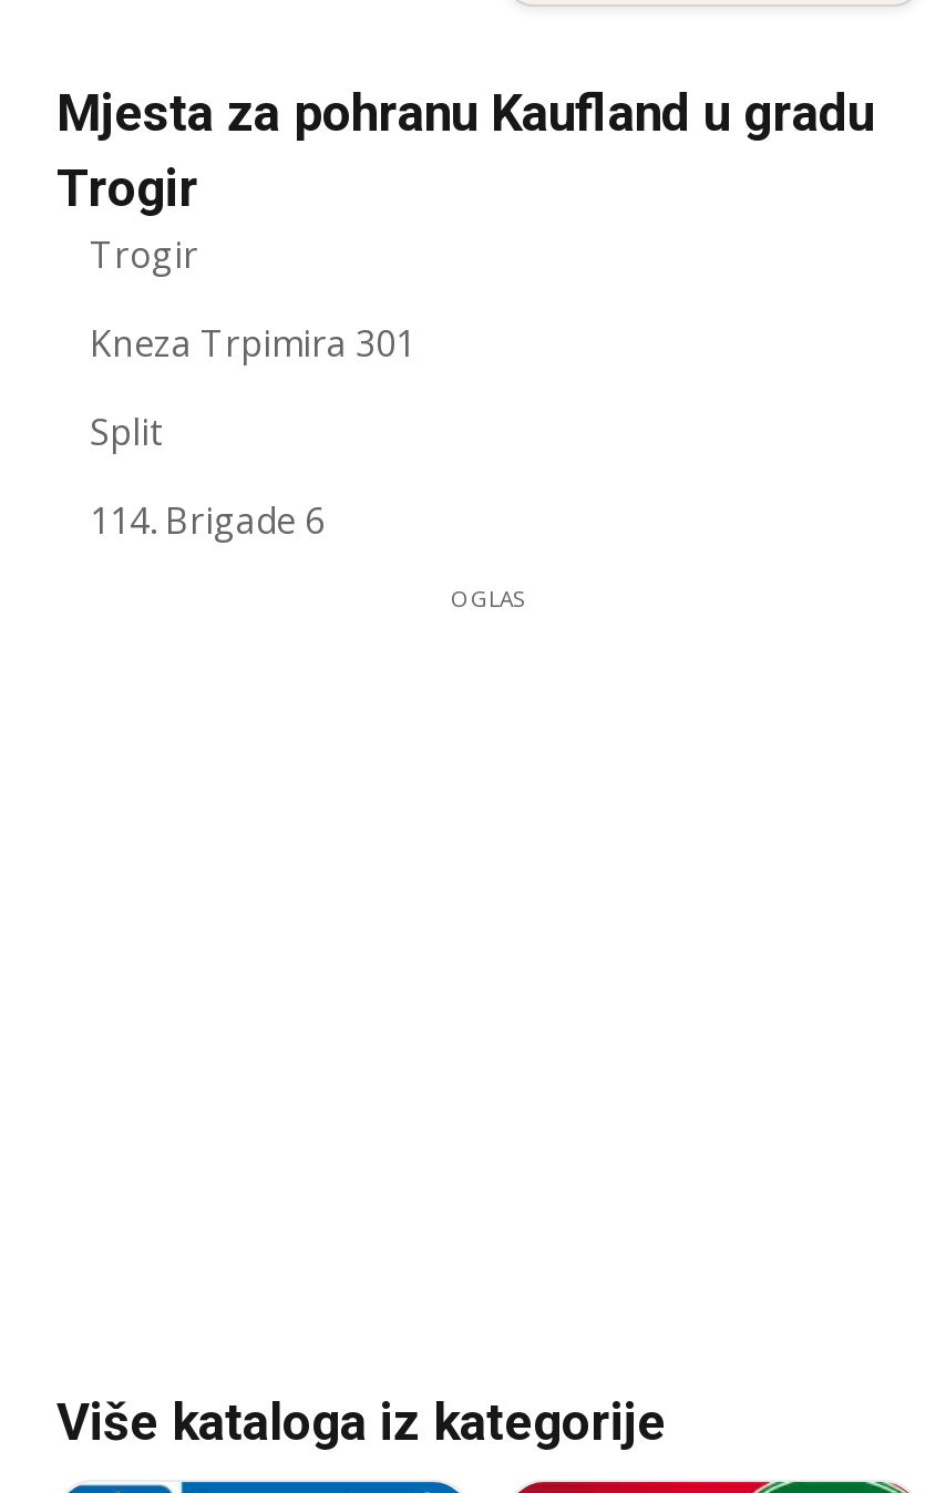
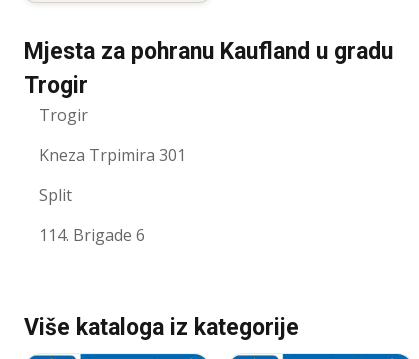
- OGLAS
